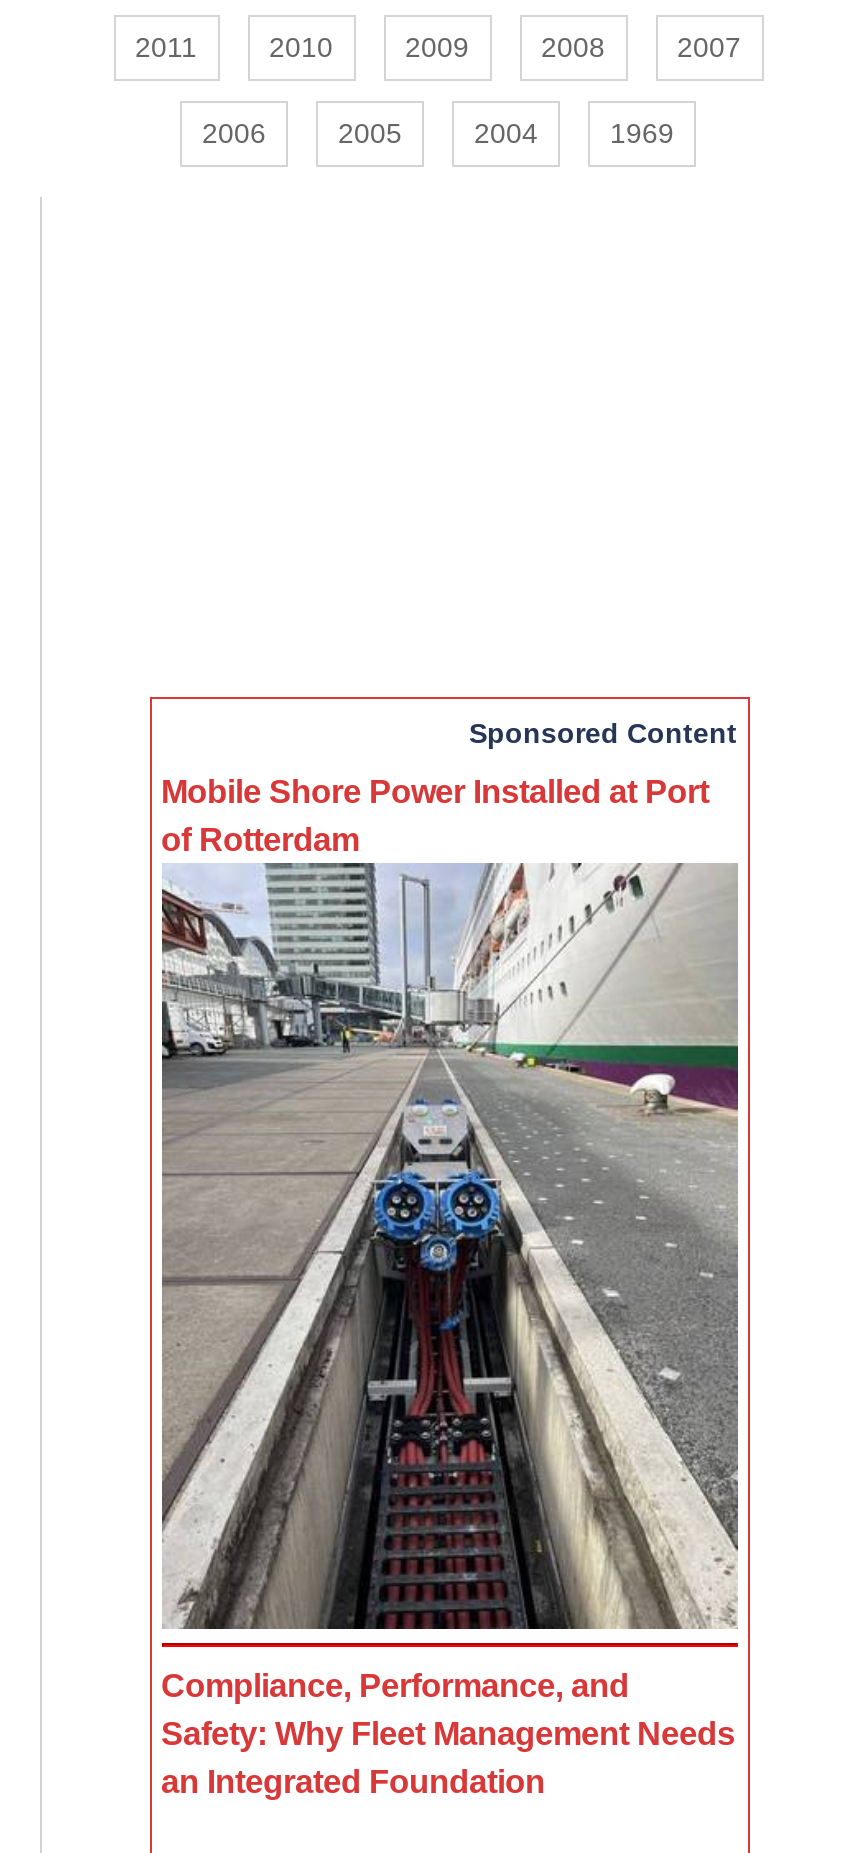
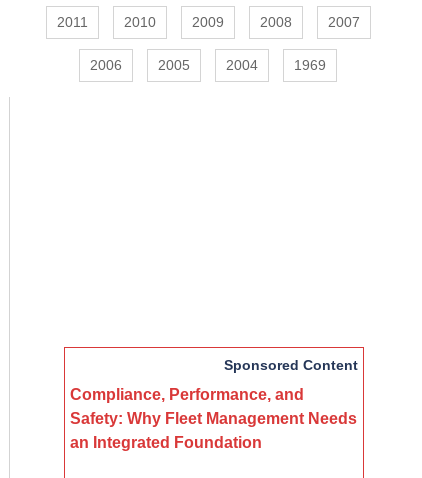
- Mobile Shore Power Installed at Port
- of Rotterdam

- [image]
